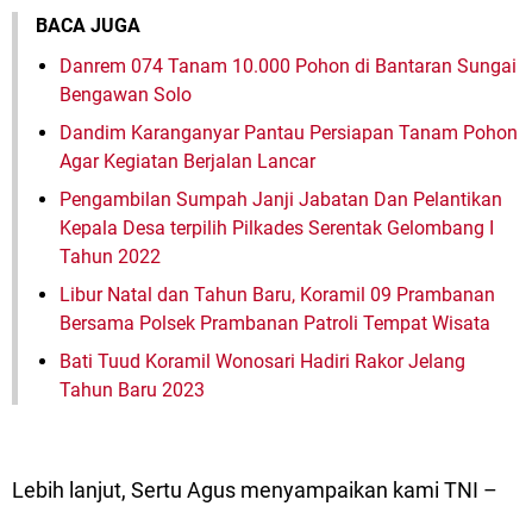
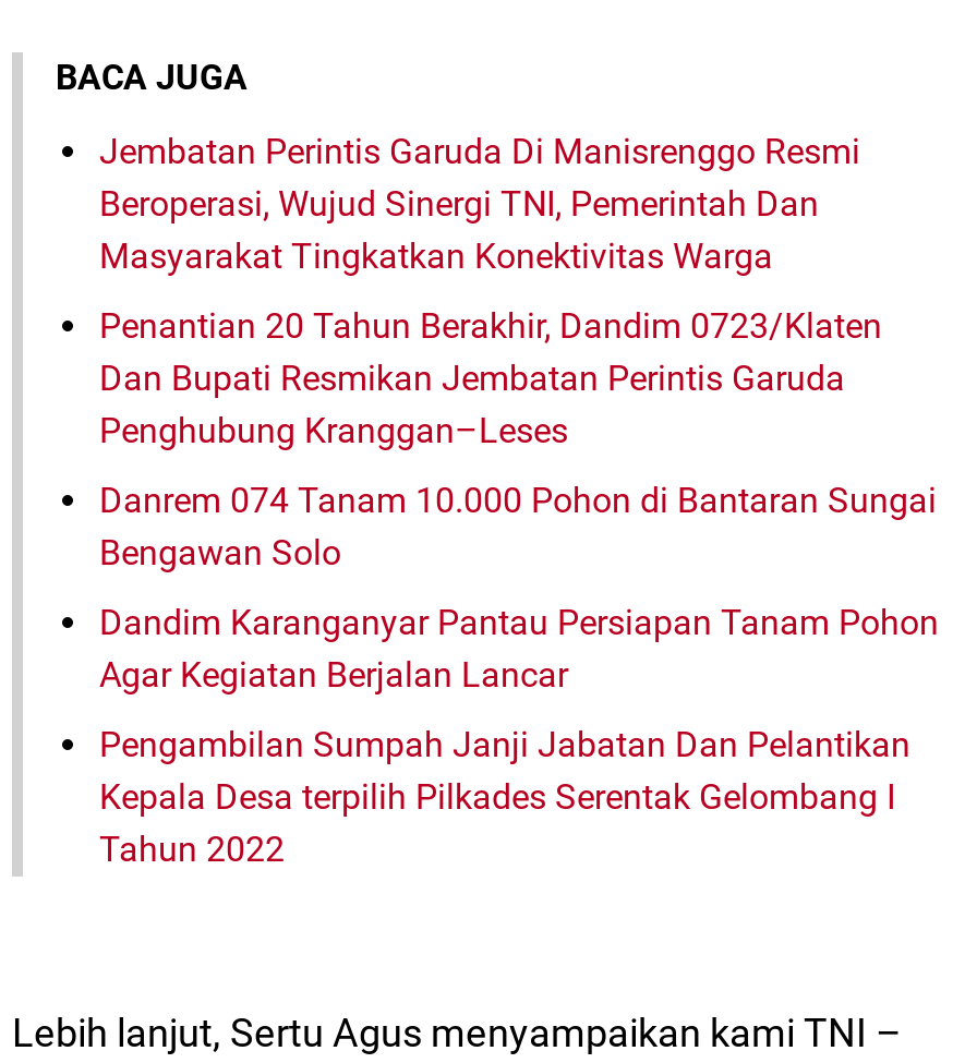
+ Jembatan Perintis Garuda Di Manisrenggo Resmi
+ Beroperasi, Wujud Sinergi TNI, Pemerintah Dan
+ Masyarakat Tingkatkan Konektivitas Warga
+ Penantian 20 Tahun Berakhir, Dandim 0723/Klaten
+ Dan Bupati Resmikan Jembatan Perintis Garuda
+ Penghubung Kranggan–Leses

moved down: Danrem 074 Tanam 10.000 Pohon di Bantaran Sungai | Bengawan Solo | Dandim Karanganyar Pantau Persiapan Tanam Pohon | Agar Kegiatan Berjalan Lancar | Pengambilan Sumpah Janji Jabatan Dan Pelantikan | Kepala Desa terpilih Pilkades Serentak Gelombang I | Tahun 2022

- Libur Natal dan Tahun Baru, Koramil 09 Prambanan
- Bersama Polsek Prambanan Patroli Tempat Wisata
- Bati Tuud Koramil Wonosari Hadiri Rakor Jelang
- Tahun Baru 2023
